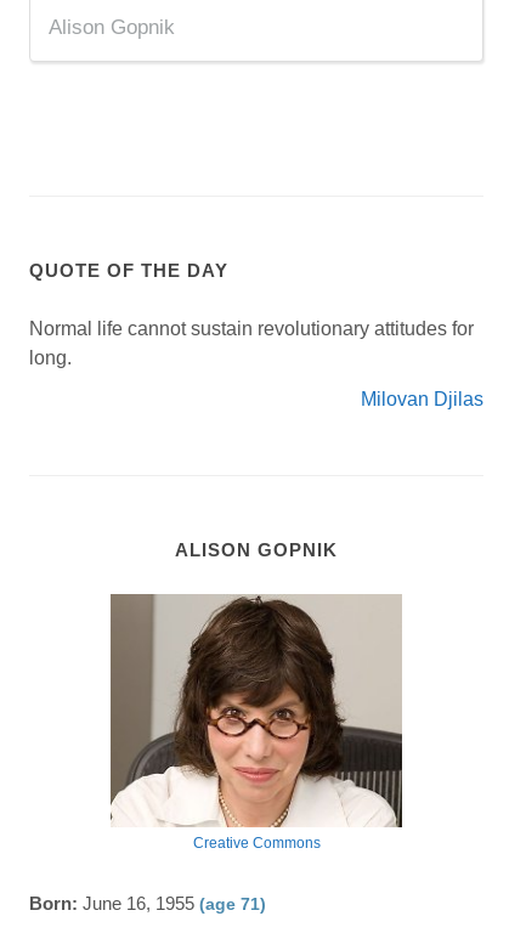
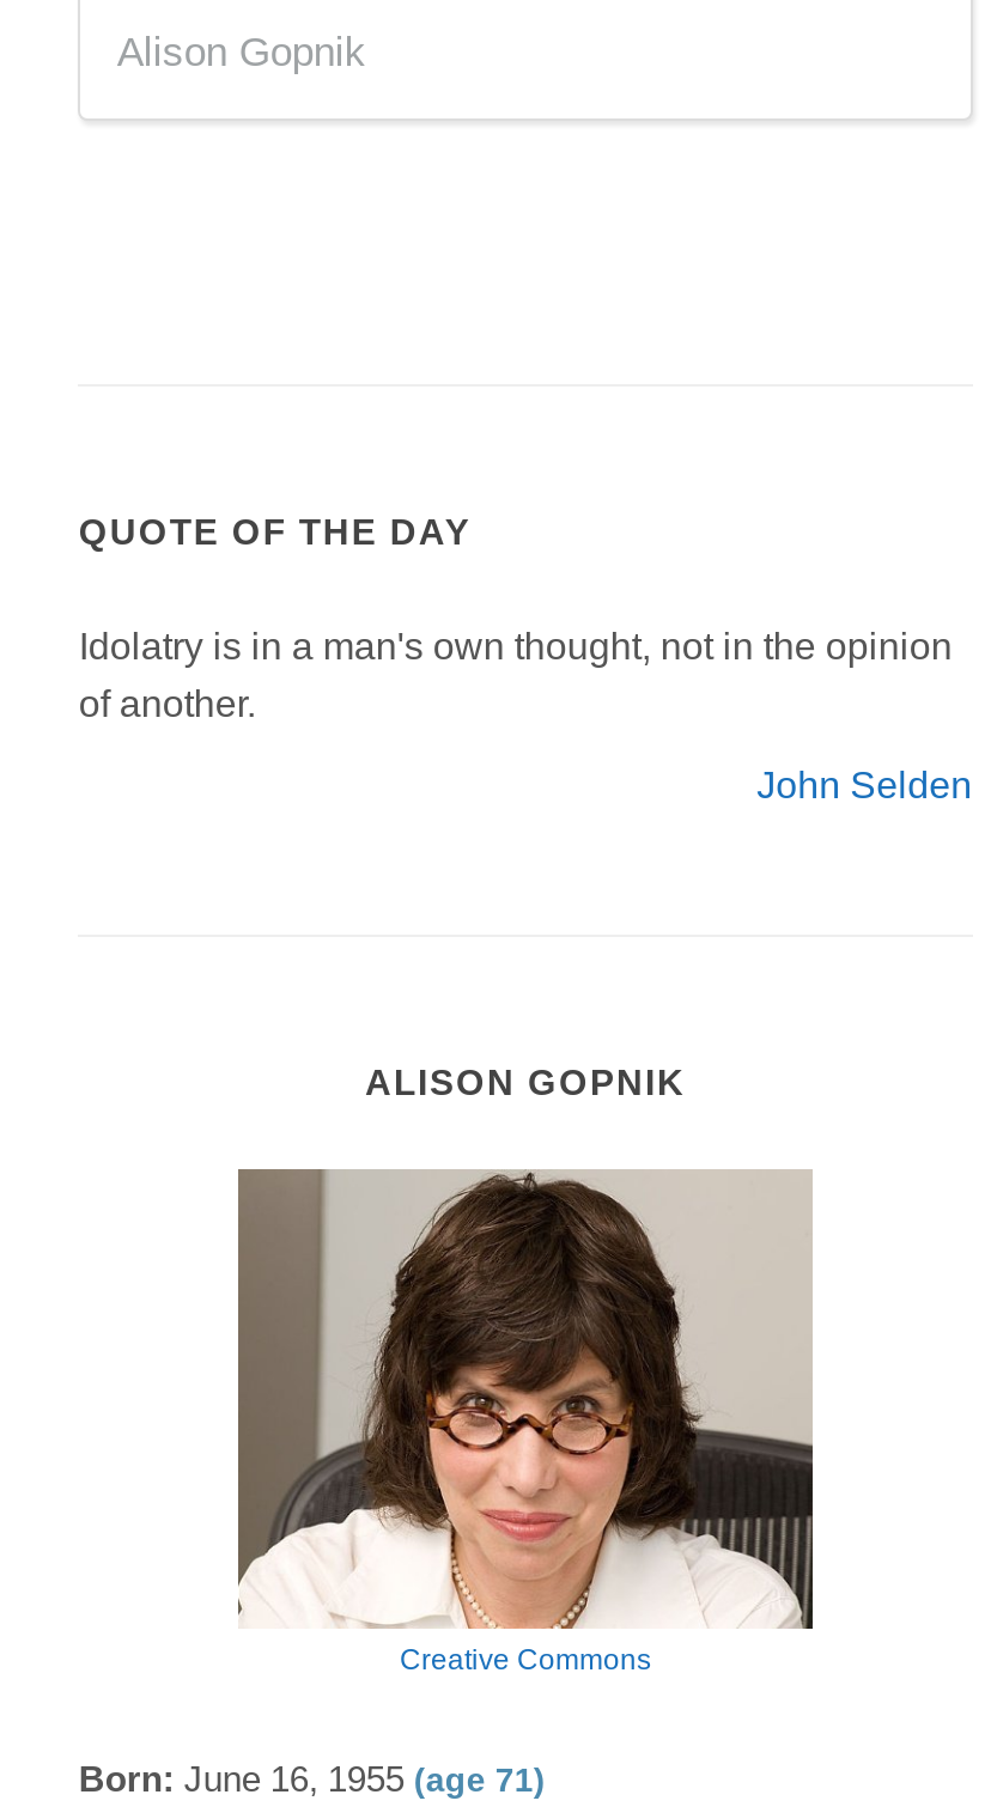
- Normal life cannot sustain revolutionary attitudes for
- long.
+ Idolatry is in a man's own thought, not in the opinion
+ of another.

- Milovan Djilas
+ John Selden
